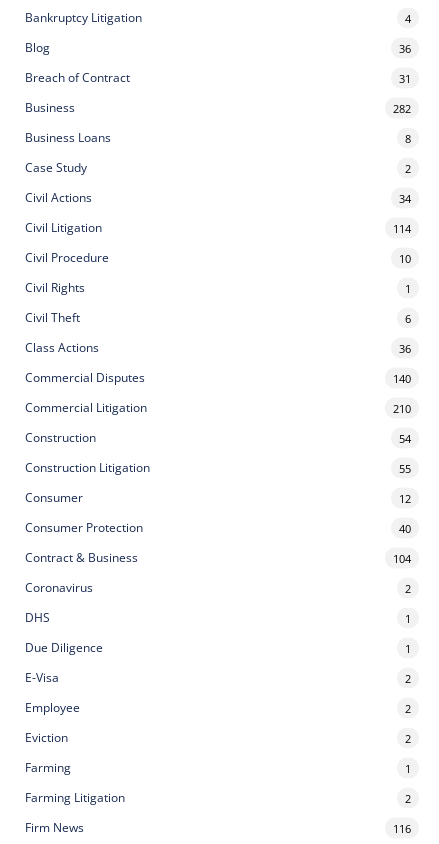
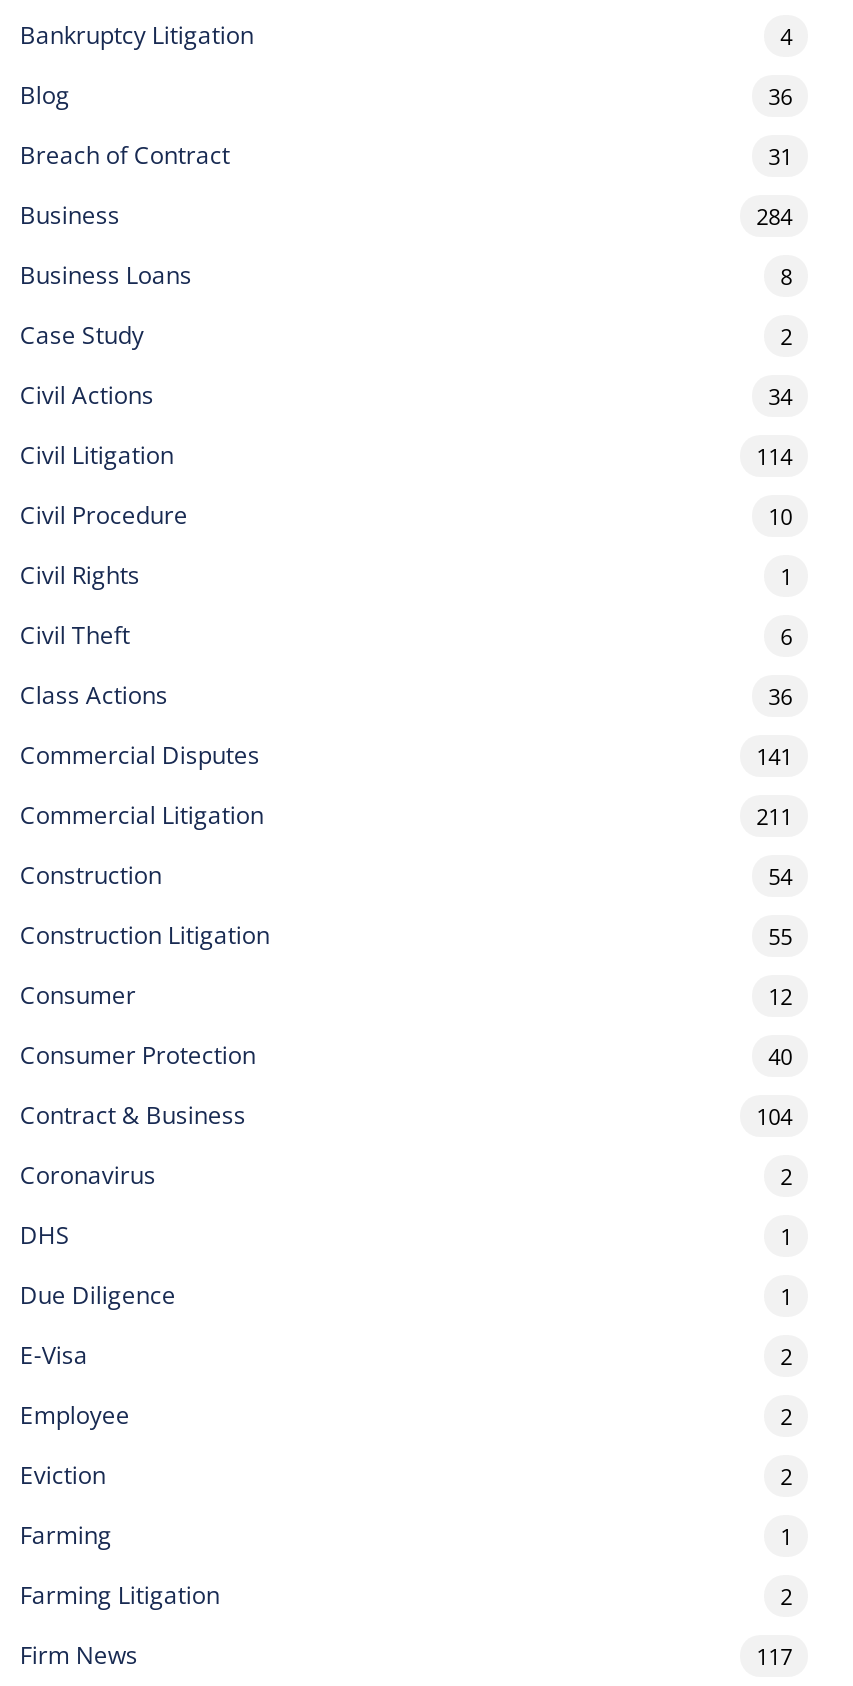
- 282
+ 284

- 140
+ 141

- 210
+ 211

- 116
+ 117
